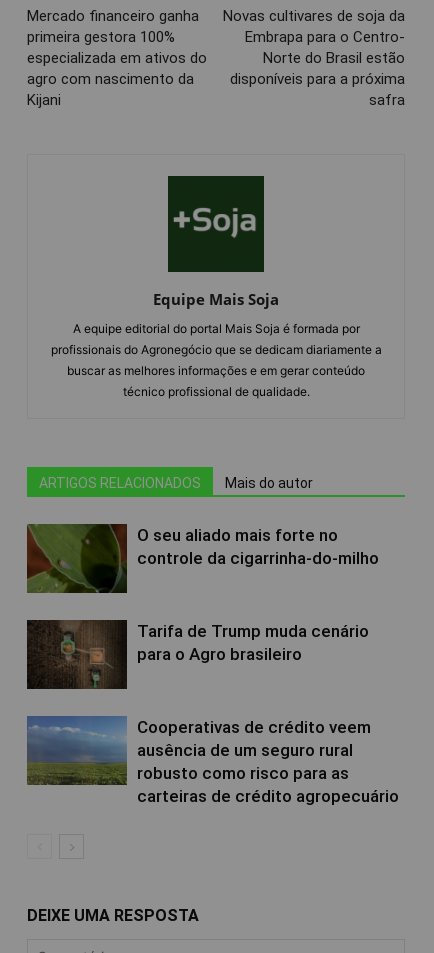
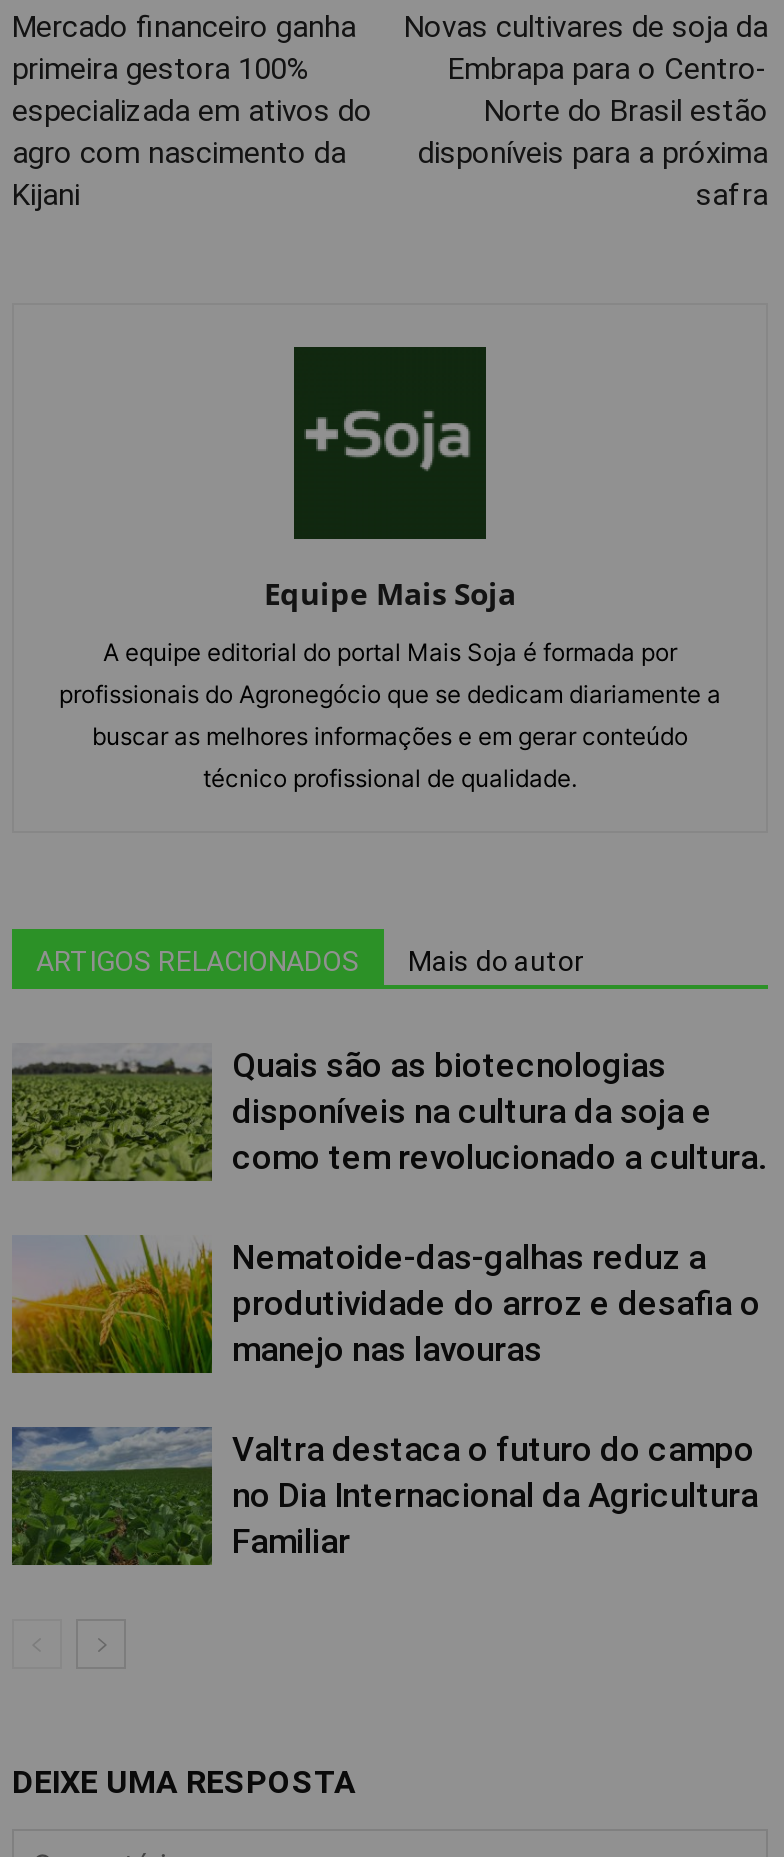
- [image]
- O seu aliado mais forte no
- controle da cigarrinha-do-milho
+ [image]
+ Quais são as biotecnologias
+ disponíveis na cultura da soja e
+ como tem revolucionado a cultura.

- [image]
- Tarifa de Trump muda cenário
- para o Agro brasileiro
+ [image]
+ Nematoide-das-galhas reduz a
+ produtividade do arroz e desafia o
+ manejo nas lavouras

- [image]
- Cooperativas de crédito veem
- ausência de um seguro rural
- robusto como risco para as
- carteiras de crédito agropecuário
+ [image]
+ Valtra destaca o futuro do campo
+ no Dia Internacional da Agricultura
+ Familiar
